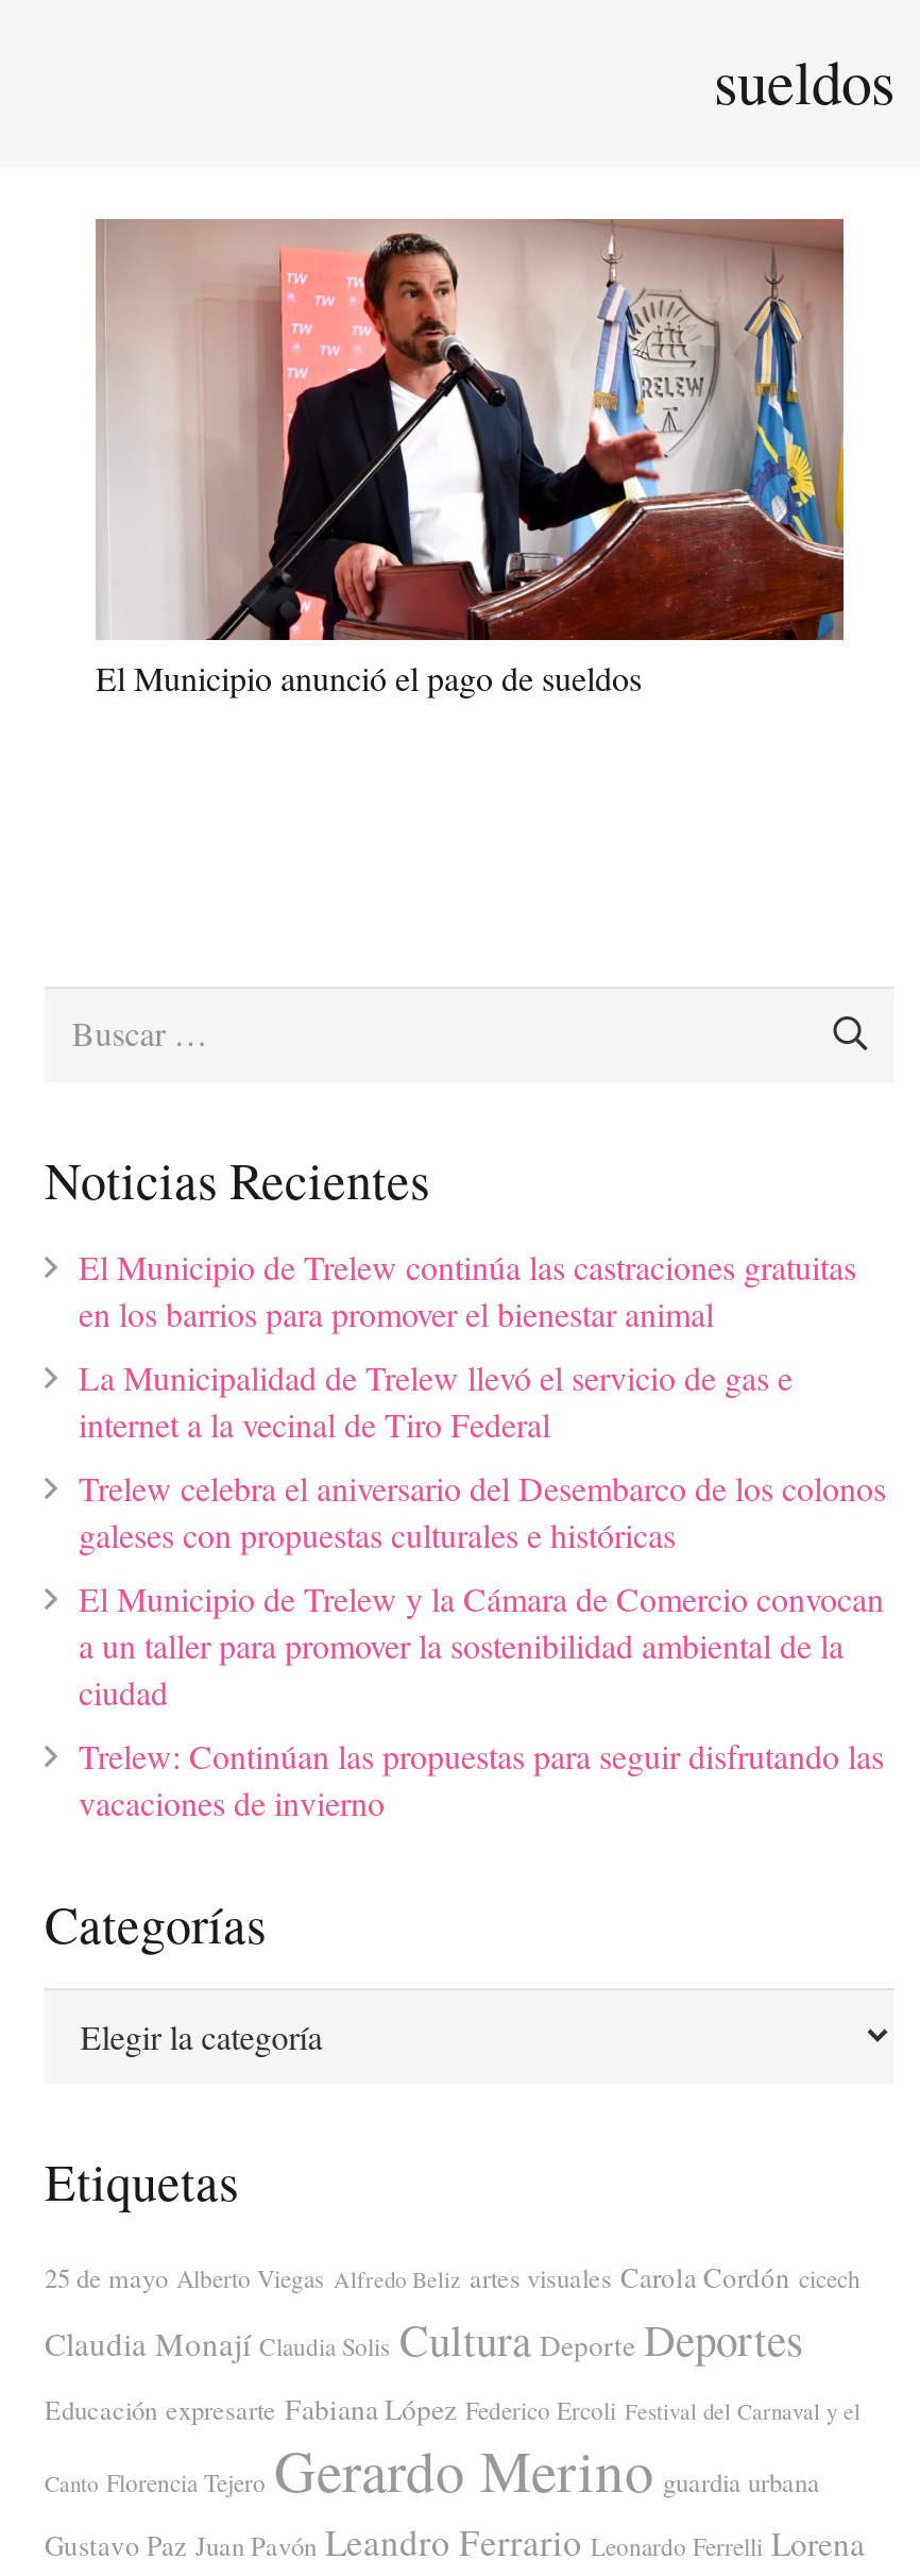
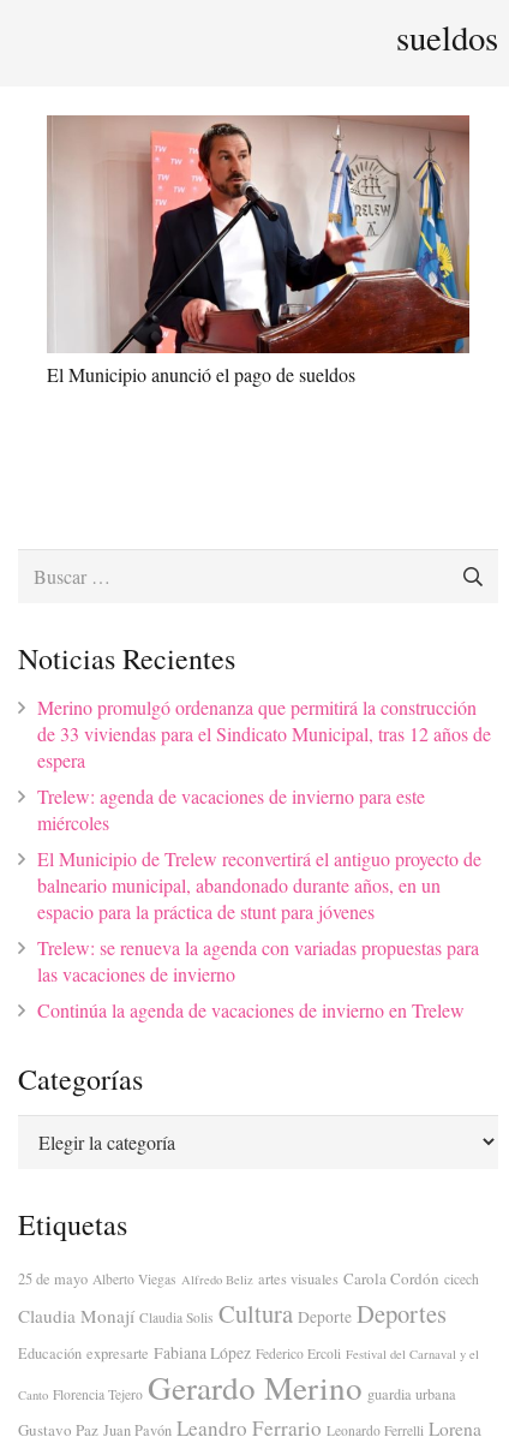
- El Municipio de Trelew continúa las castraciones gratuitas
- en los barrios para promover el bienestar animal
- La Municipalidad de Trelew llevó el servicio de gas e
- internet a la vecinal de Tiro Federal
- Trelew celebra el aniversario del Desembarco de los colonos
- galeses con propuestas culturales e históricas
- El Municipio de Trelew y la Cámara de Comercio convocan
- a un taller para promover la sostenibilidad ambiental de la
- ciudad
- Trelew: Continúan las propuestas para seguir disfrutando las
- vacaciones de invierno
+ Merino promulgó ordenanza que permitirá la construcción
+ de 33 viviendas para el Sindicato Municipal, tras 12 años de
+ espera
+ Trelew: agenda de vacaciones de invierno para este
+ miércoles
+ El Municipio de Trelew reconvertirá el antiguo proyecto de
+ balneario municipal, abandonado durante años, en un
+ espacio para la práctica de stunt para jóvenes
+ Trelew: se renueva la agenda con variadas propuestas para
+ las vacaciones de invierno
+ Continúa la agenda de vacaciones de invierno en Trelew
